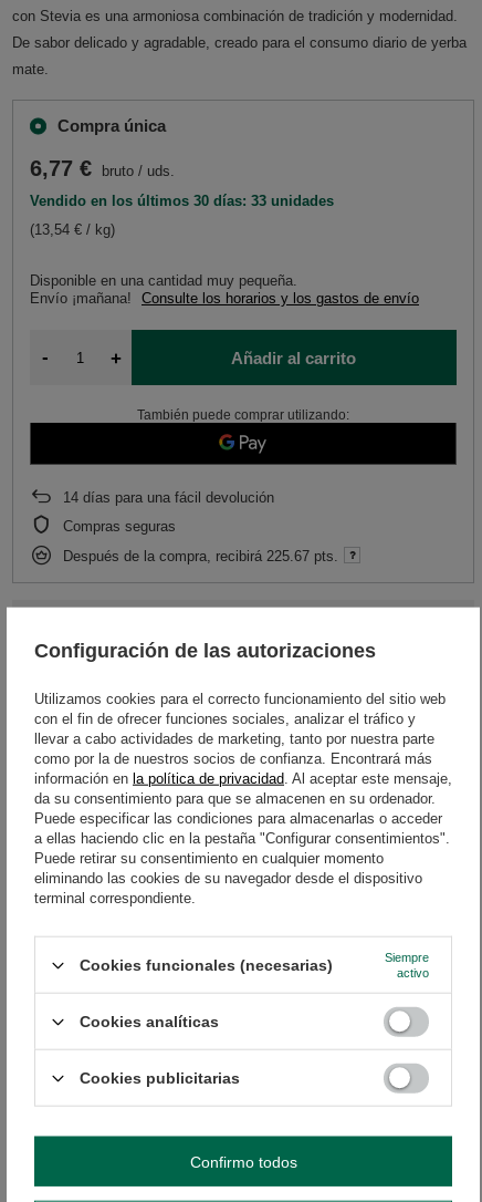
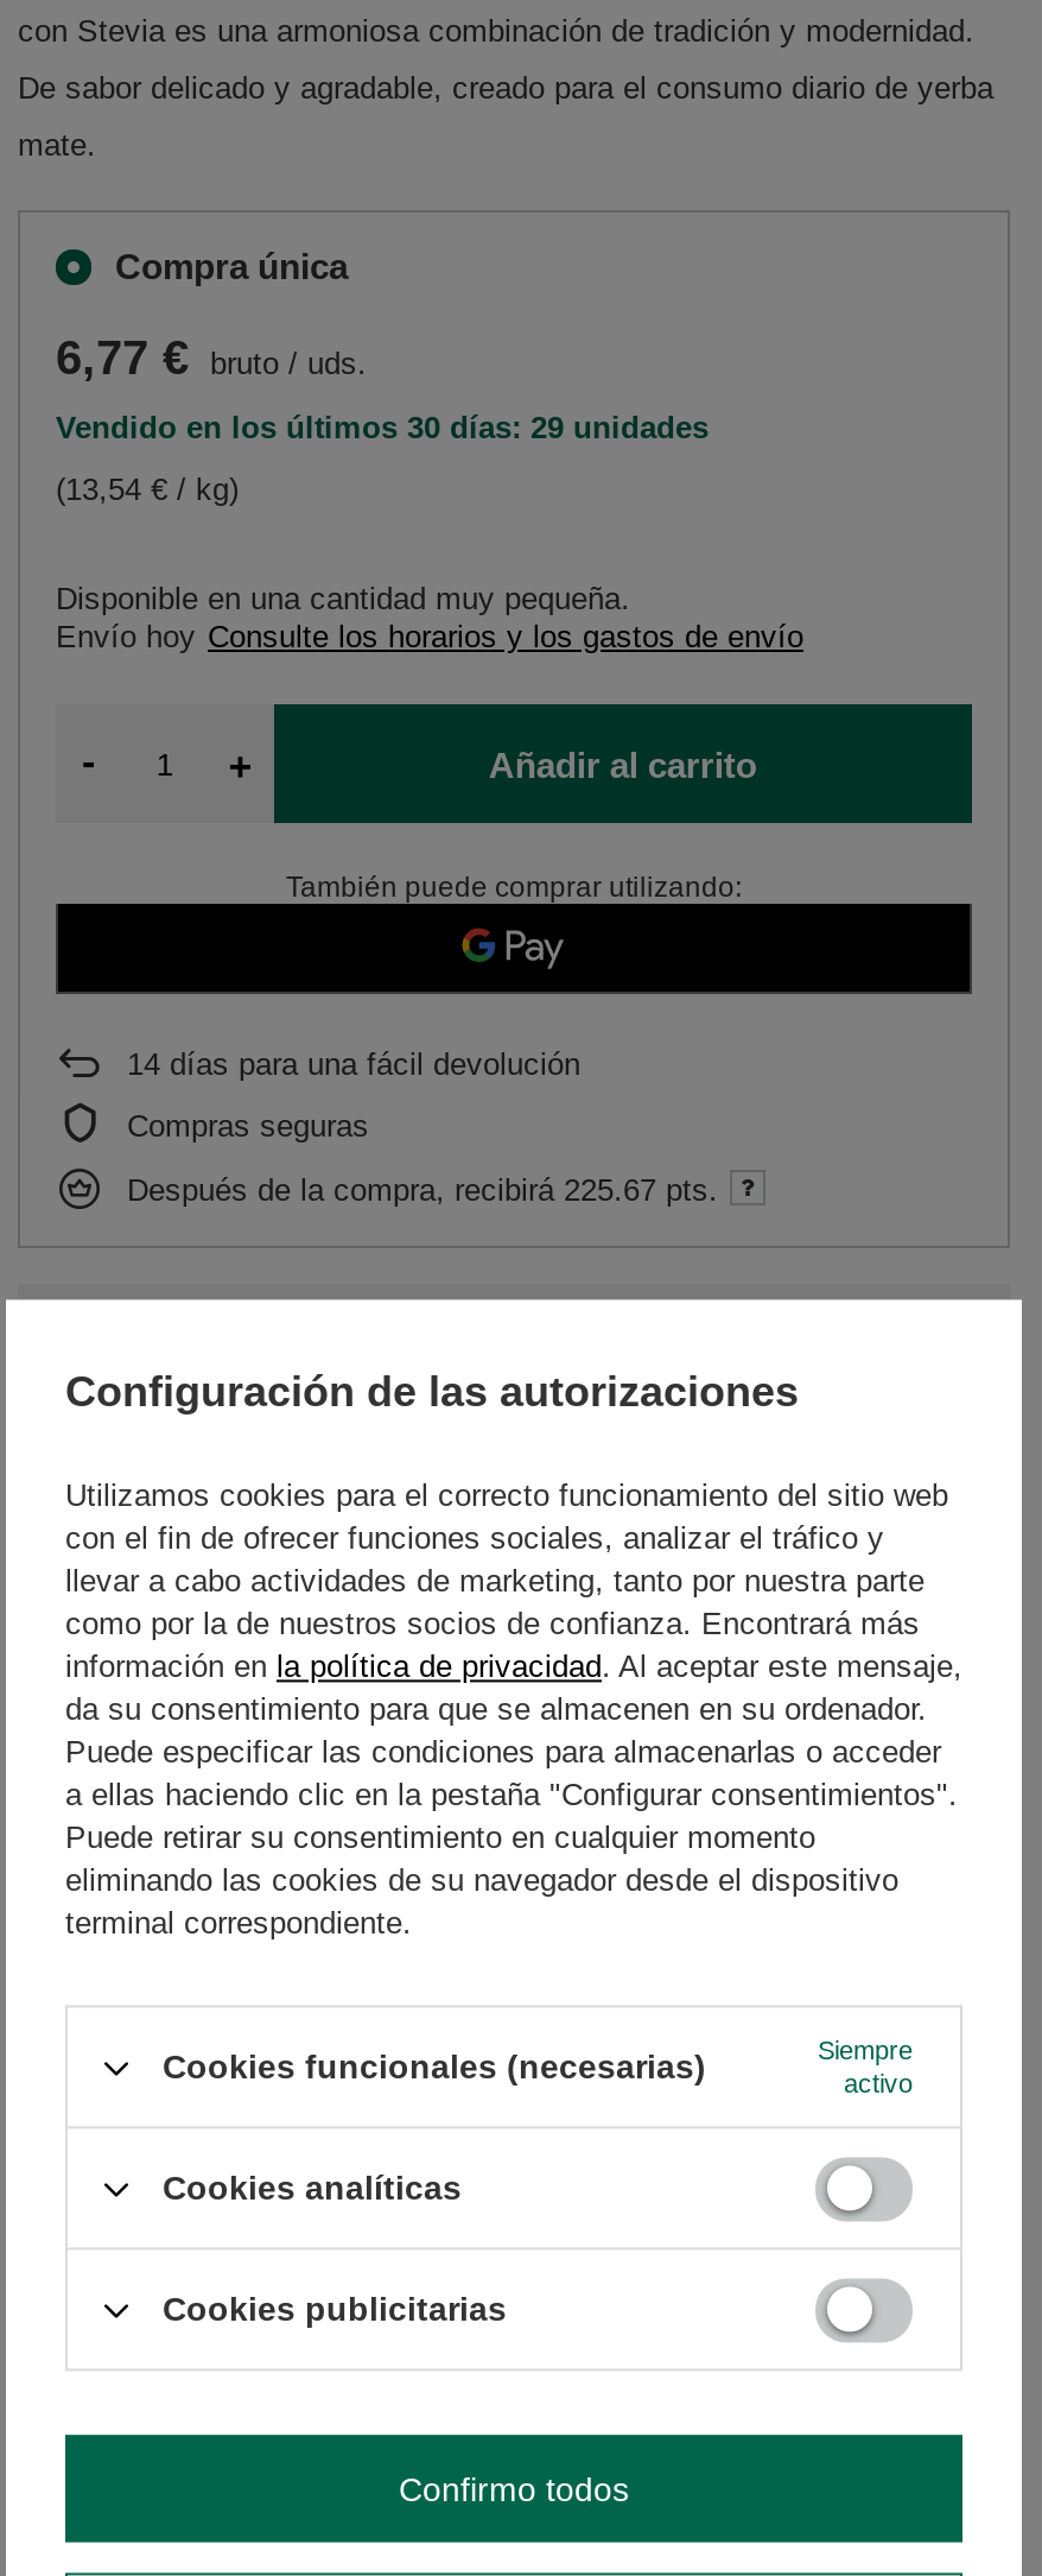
- Vendido en los últimos 30 días: 33 unidades
+ Vendido en los últimos 30 días: 29 unidades

- Envío ¡mañana! Consulte los horarios y los gastos de envío
+ Envío hoy Consulte los horarios y los gastos de envío
